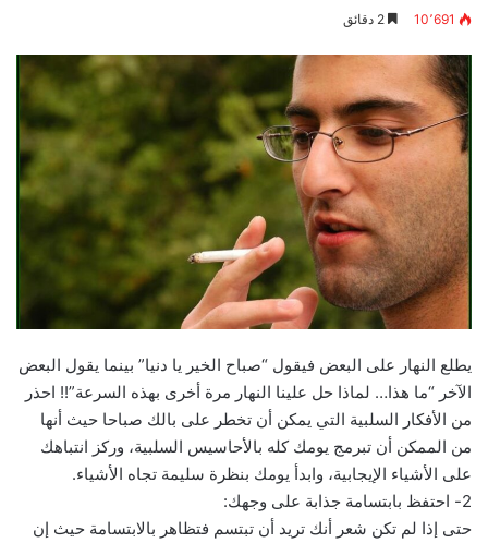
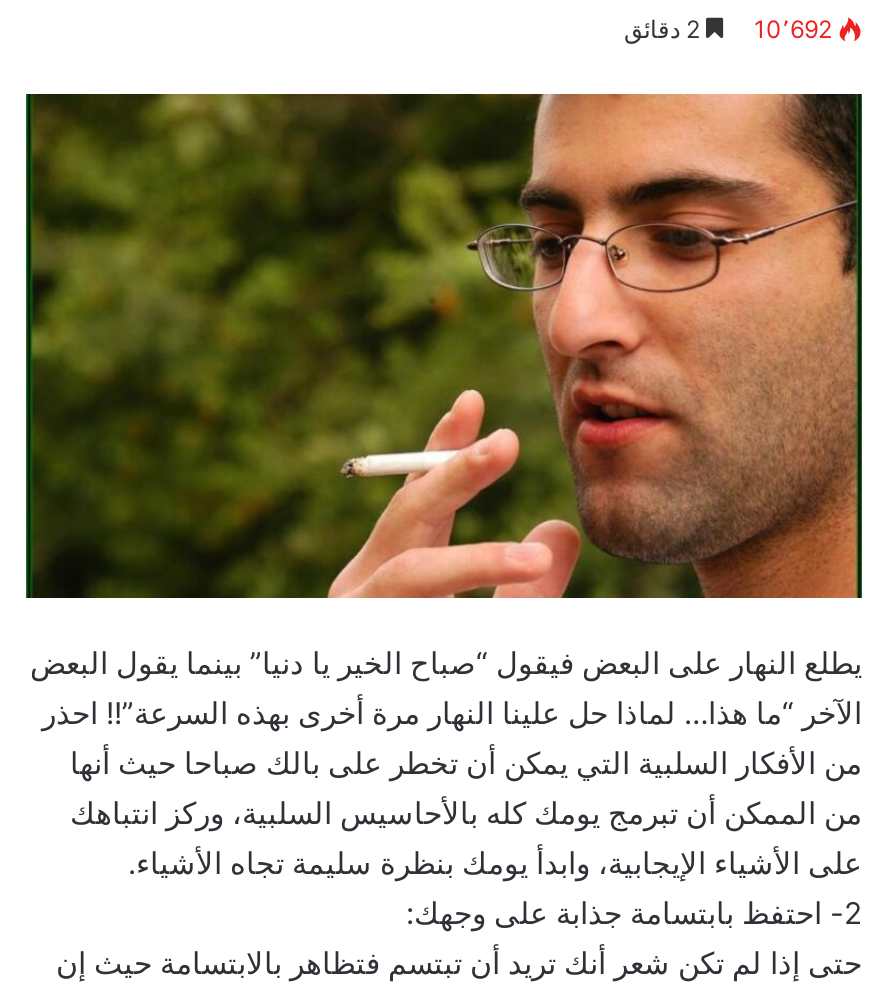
- 10٬691
+ 10٬692
